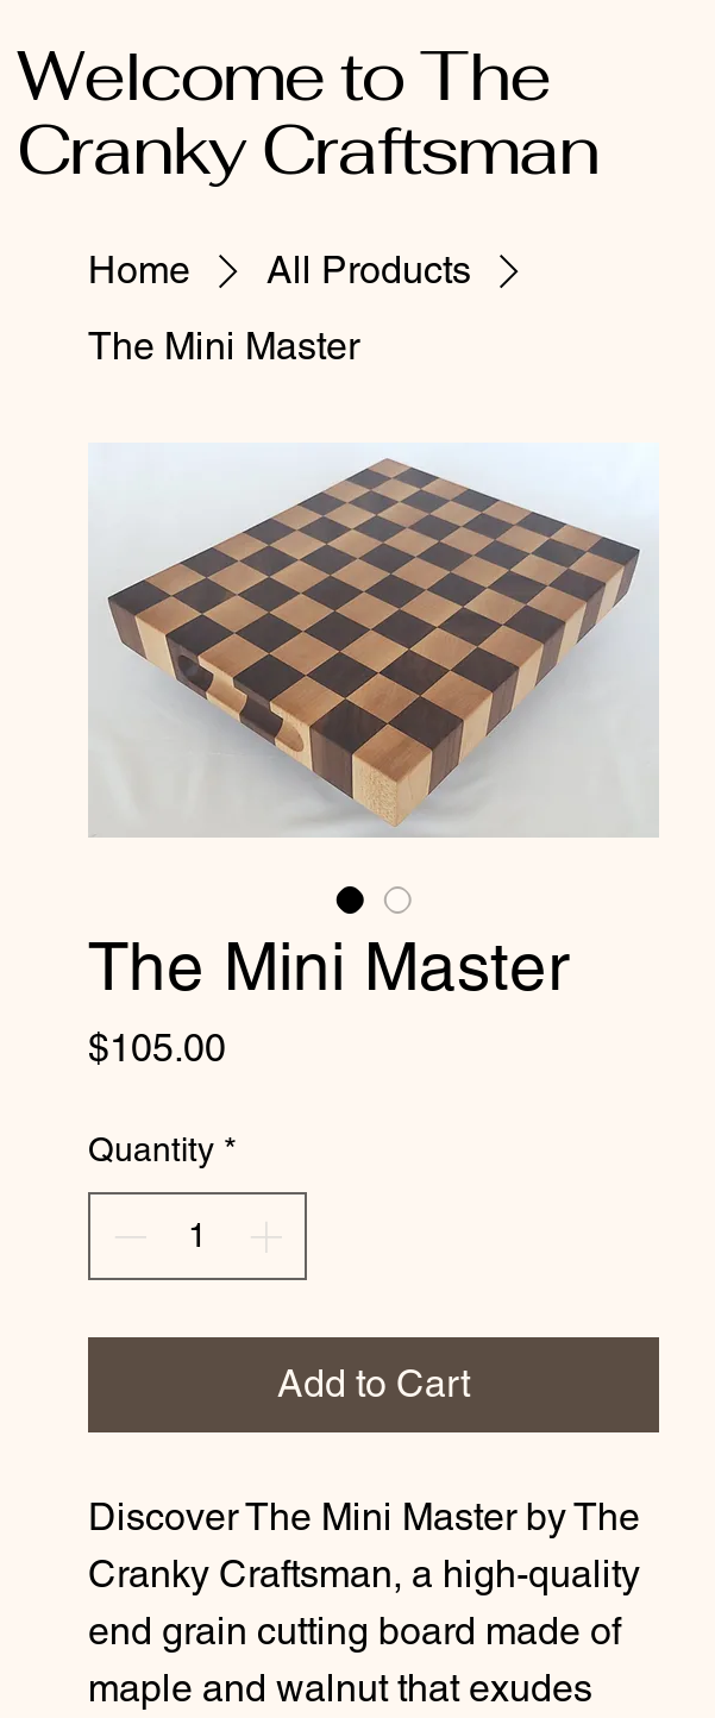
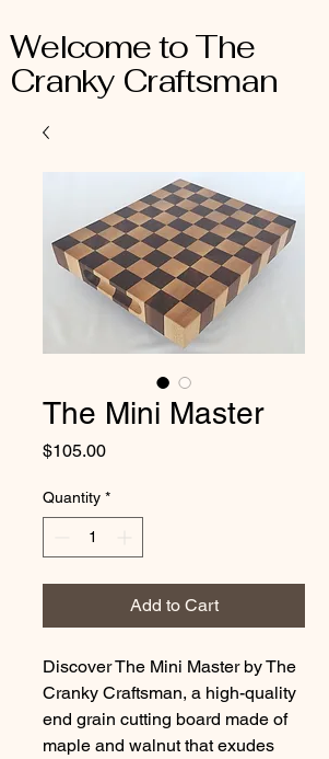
- Home
- All Products
- The Mini Master
